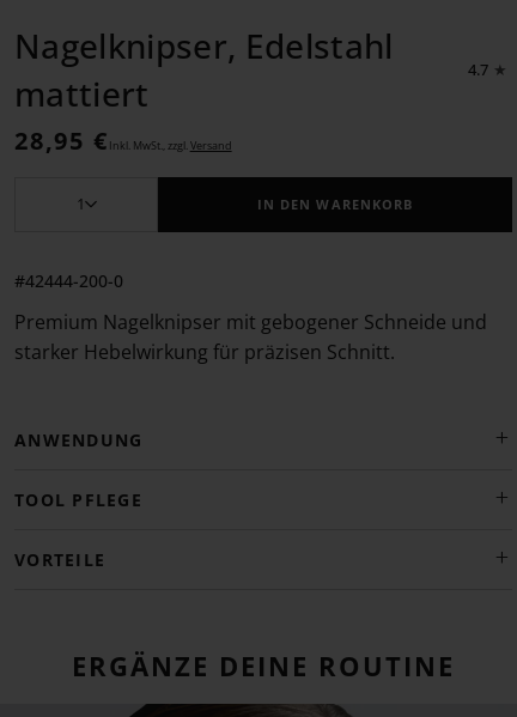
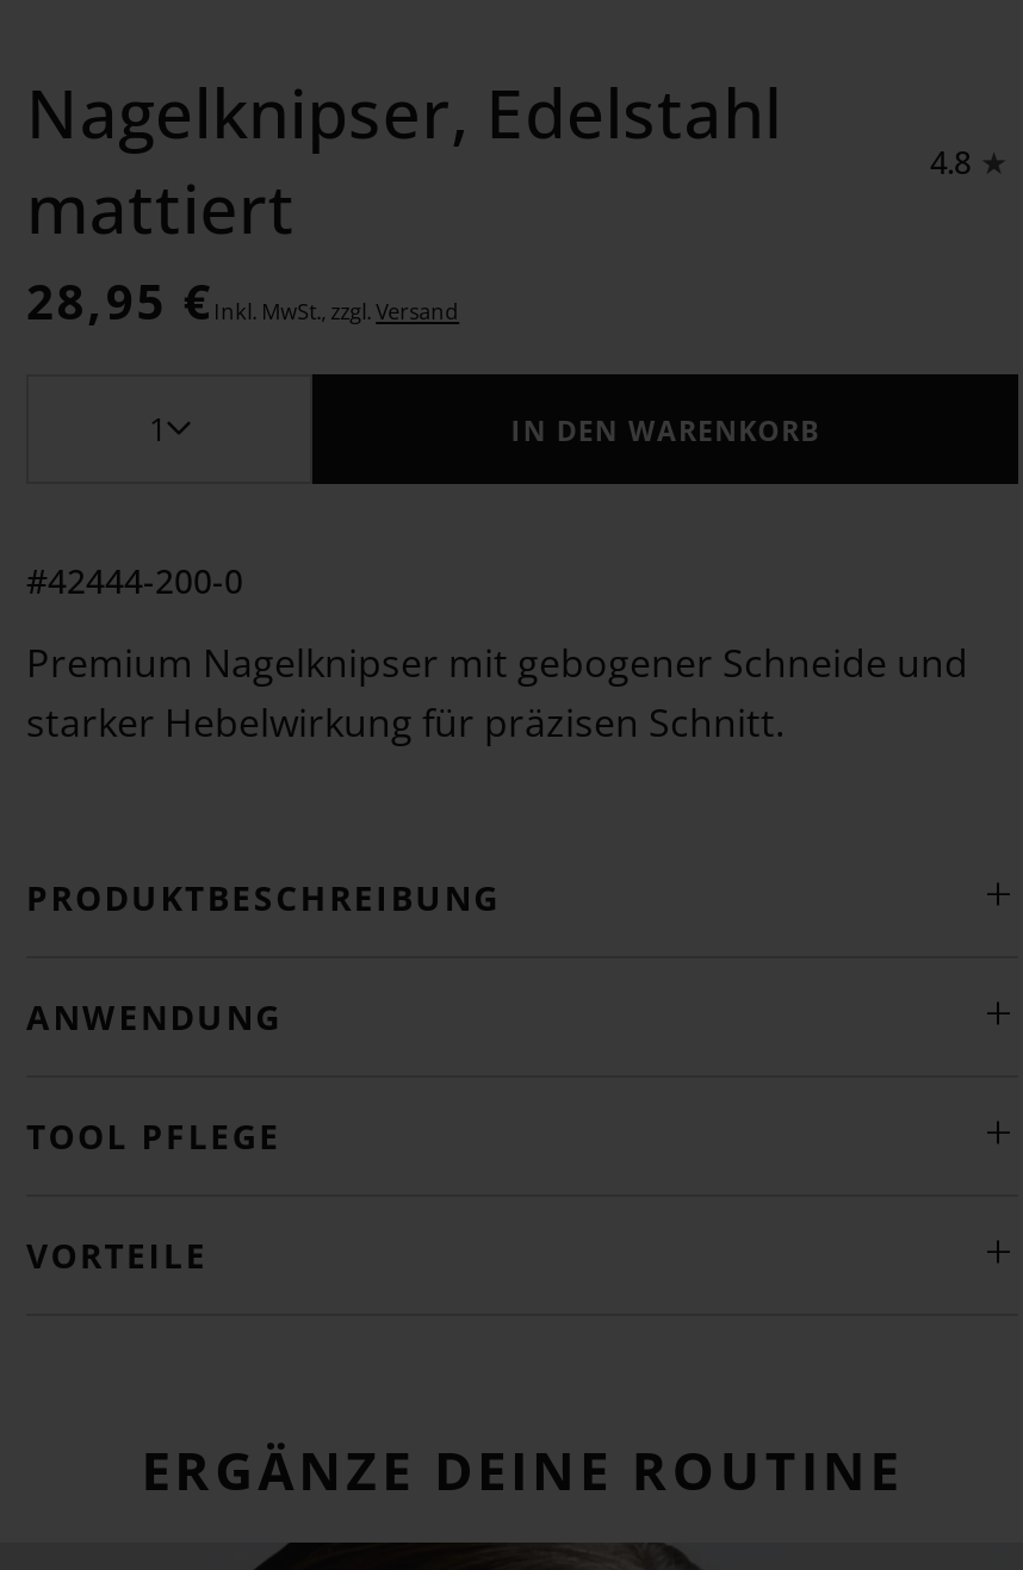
- 4.7
+ 4.8

+ PRODUKTBESCHREIBUNG
